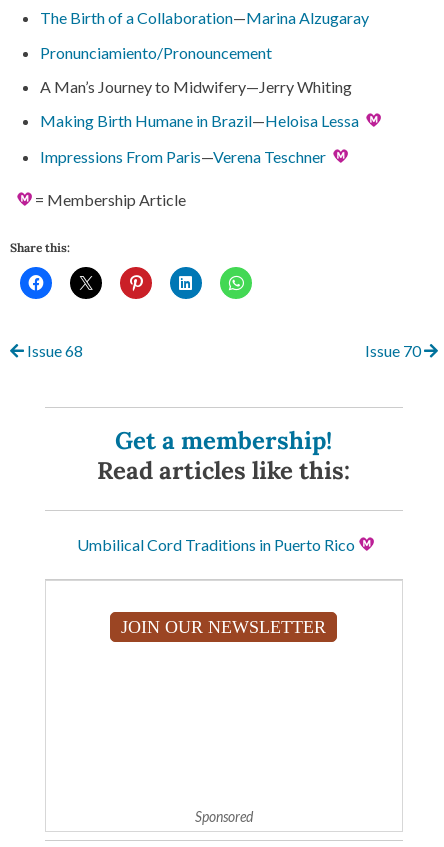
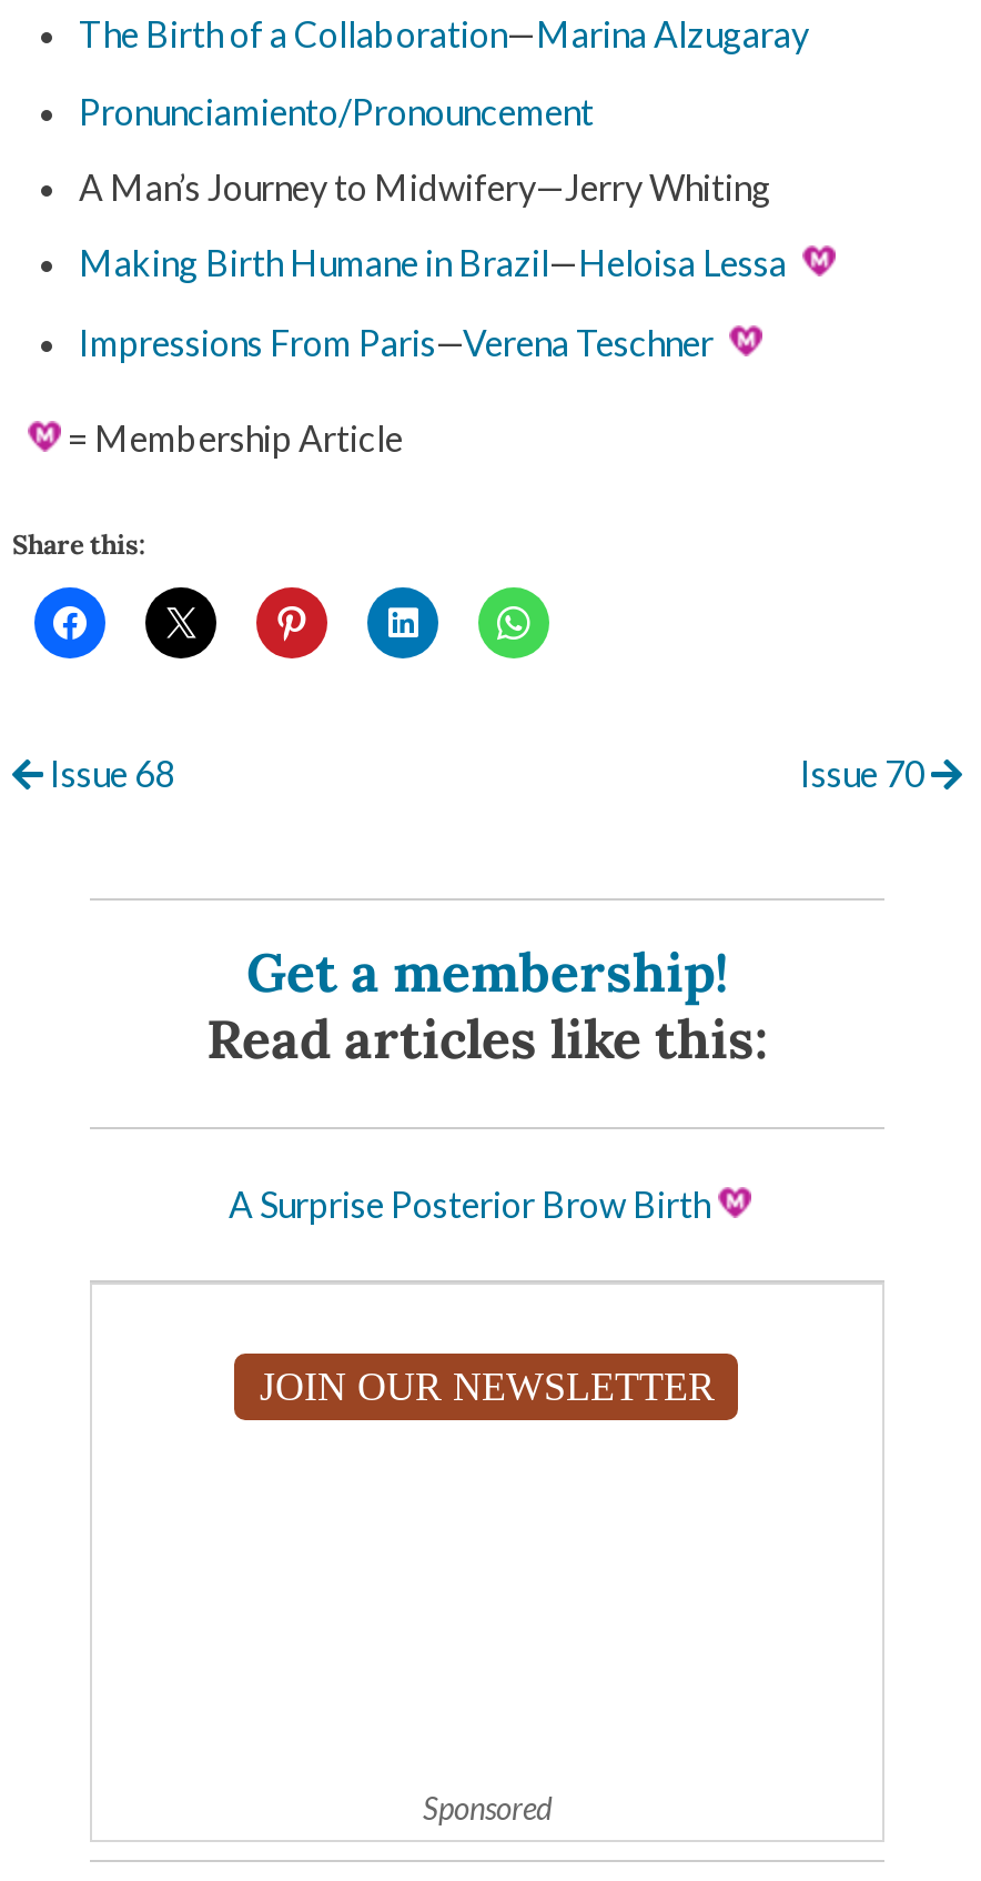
- Umbilical Cord Traditions in Puerto Rico
+ A Surprise Posterior Brow Birth
